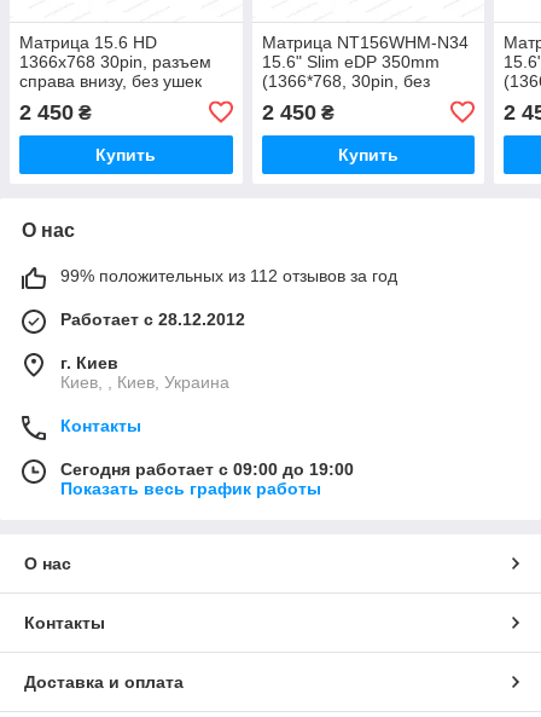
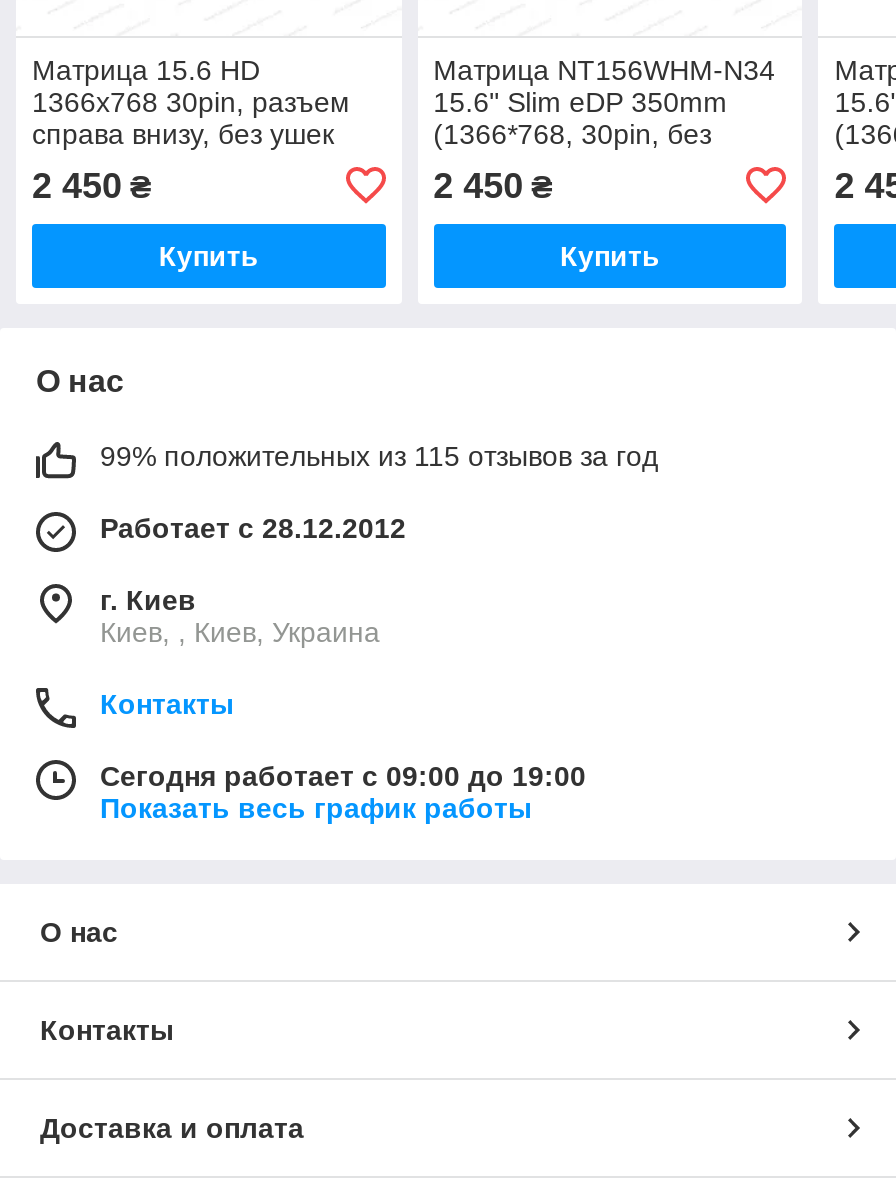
- 99% положительных из 112 отзывов за год
+ 99% положительных из 115 отзывов за год
